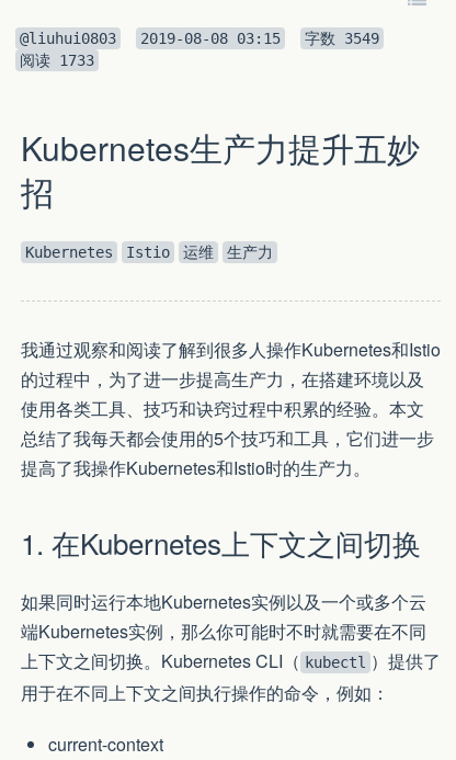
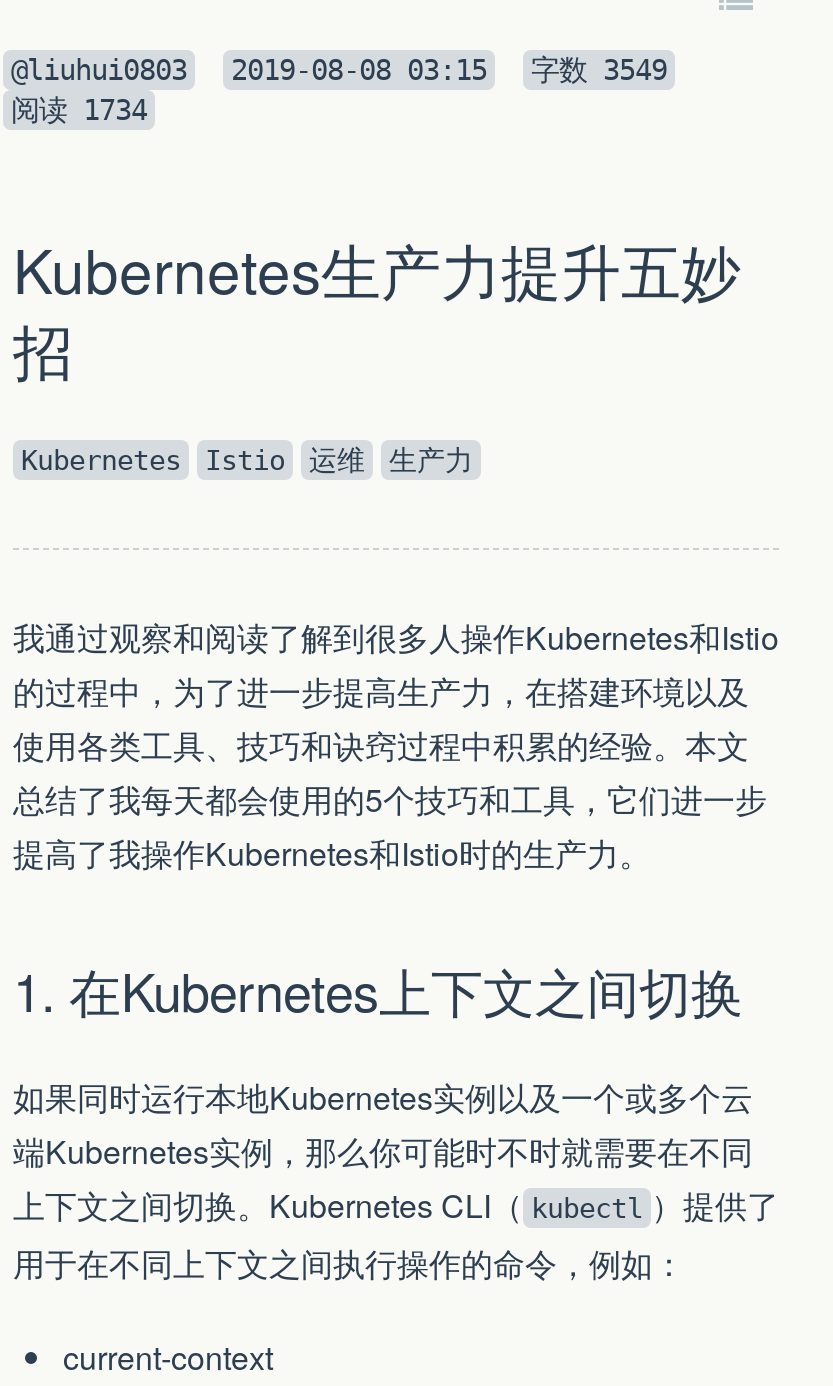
- 阅读1733
+ 阅读1734
